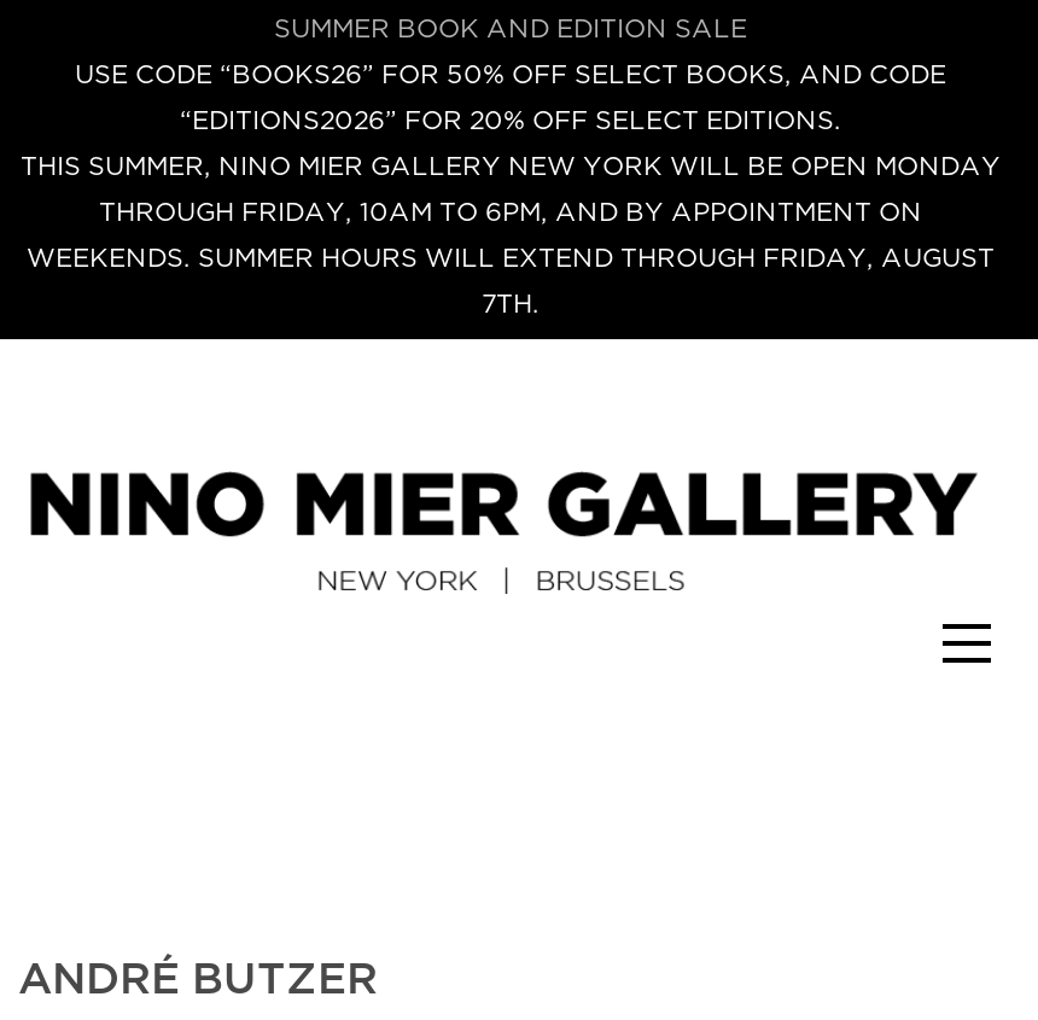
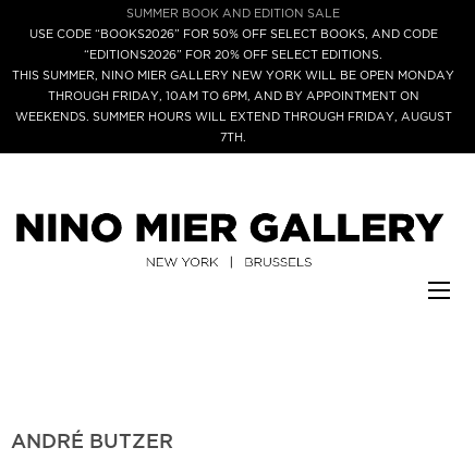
- USE CODE “BOOKS26” FOR 50% OFF SELECT BOOKS, AND CODE
+ USE CODE “BOOKS2026” FOR 50% OFF SELECT BOOKS, AND CODE
